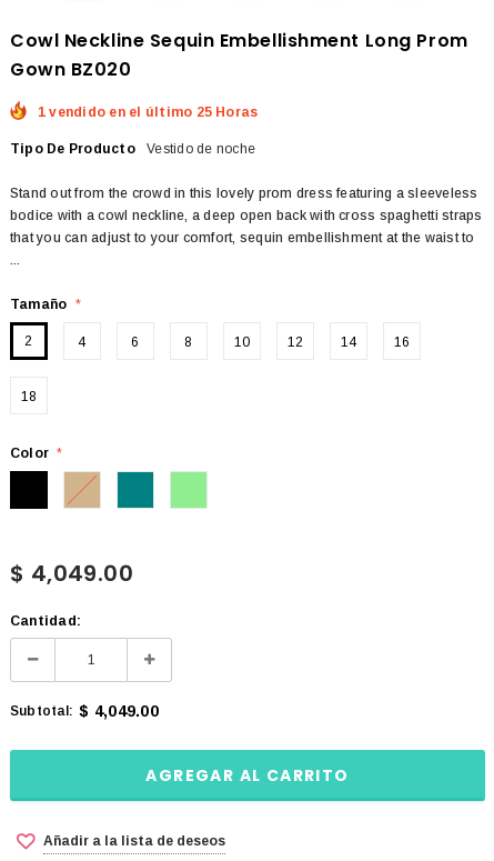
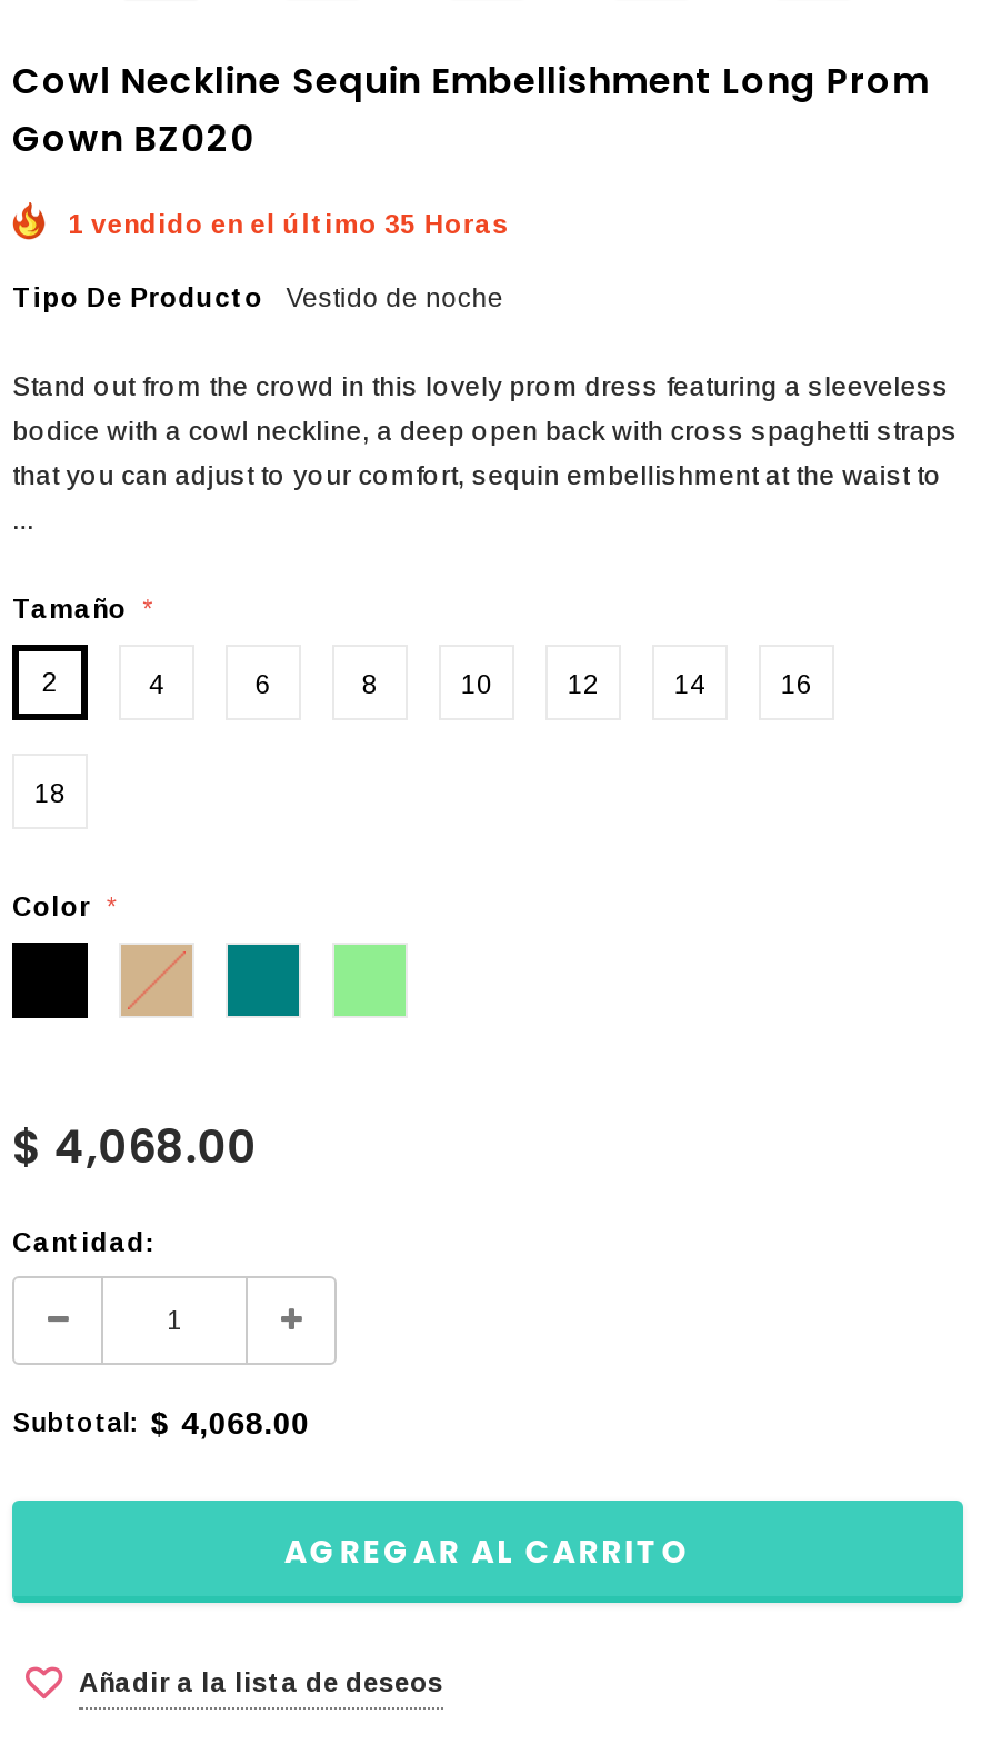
- 1 vendido en el último 25 Horas
+ 1 vendido en el último 35 Horas

- $ 4,049.00
+ $ 4,068.00

- Subtotal: $ 4,049.00
+ Subtotal: $ 4,068.00
